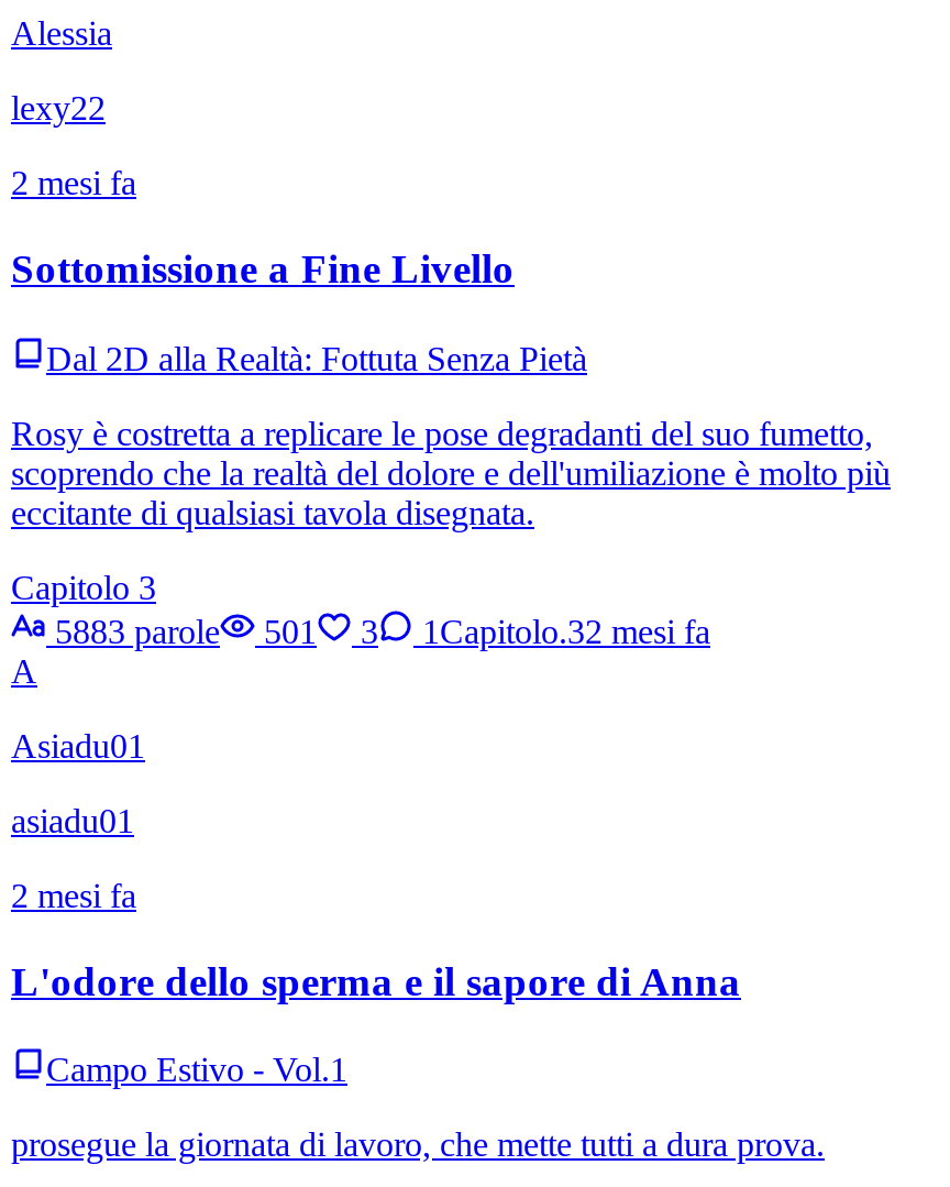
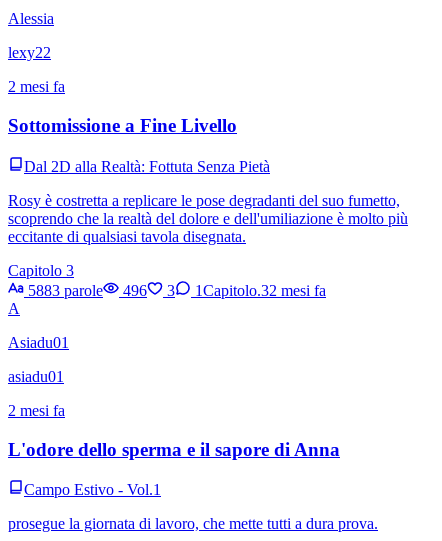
- 5883 parole 501 3 1 Capitolo.32 mesi fa
+ 5883 parole 496 3 1 Capitolo.32 mesi fa
